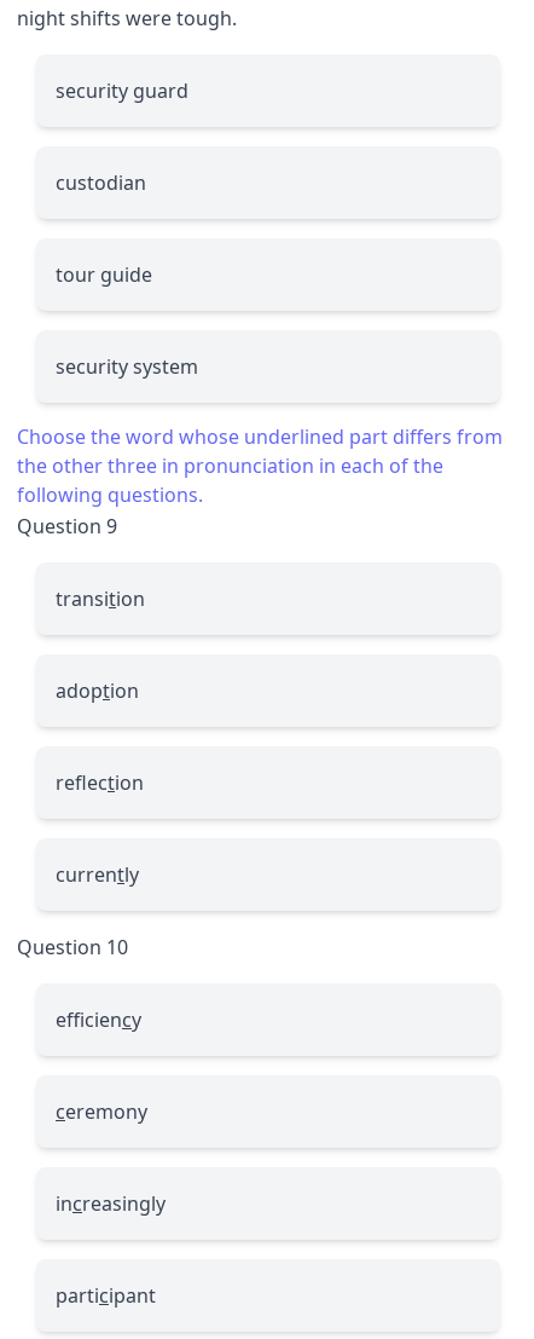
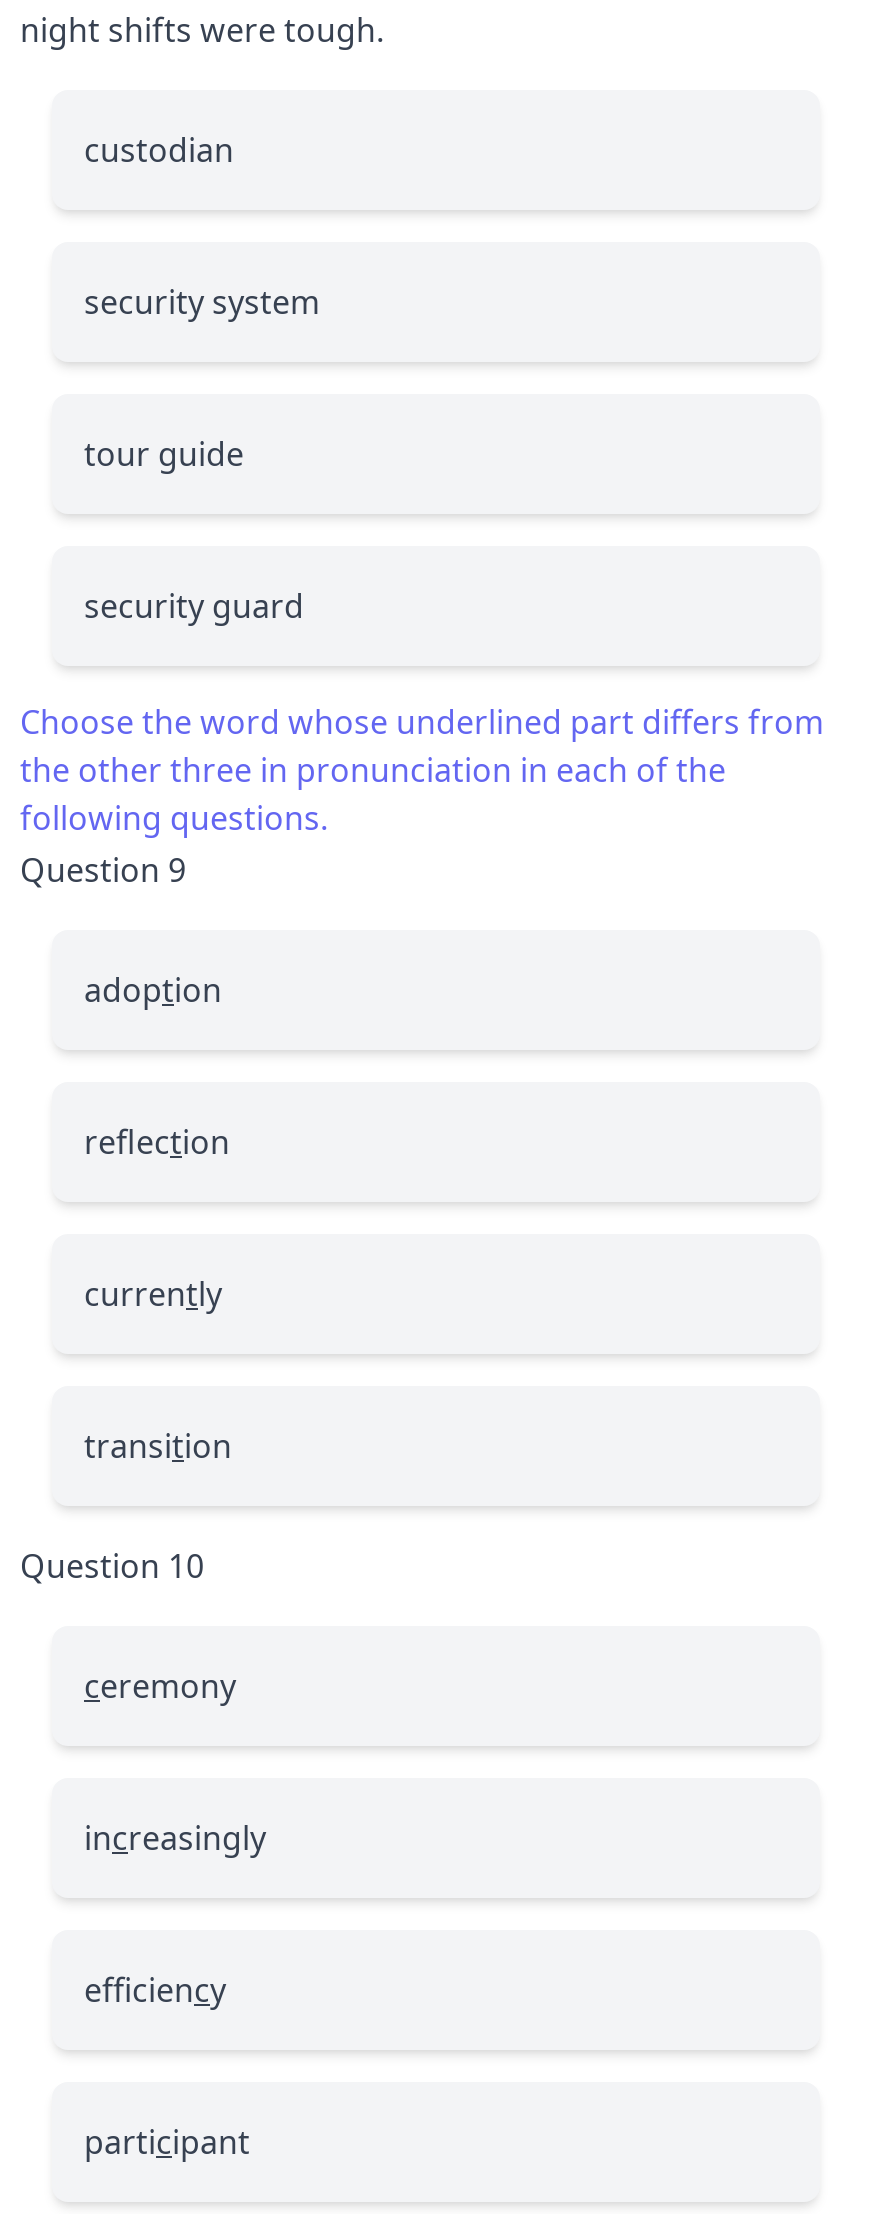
moved down: security guard

moved up: custodian | tour guide | security system

moved down: transition

moved up: adoption | reflection | currently

moved down: efficiency

moved up: ceremony | increasingly
